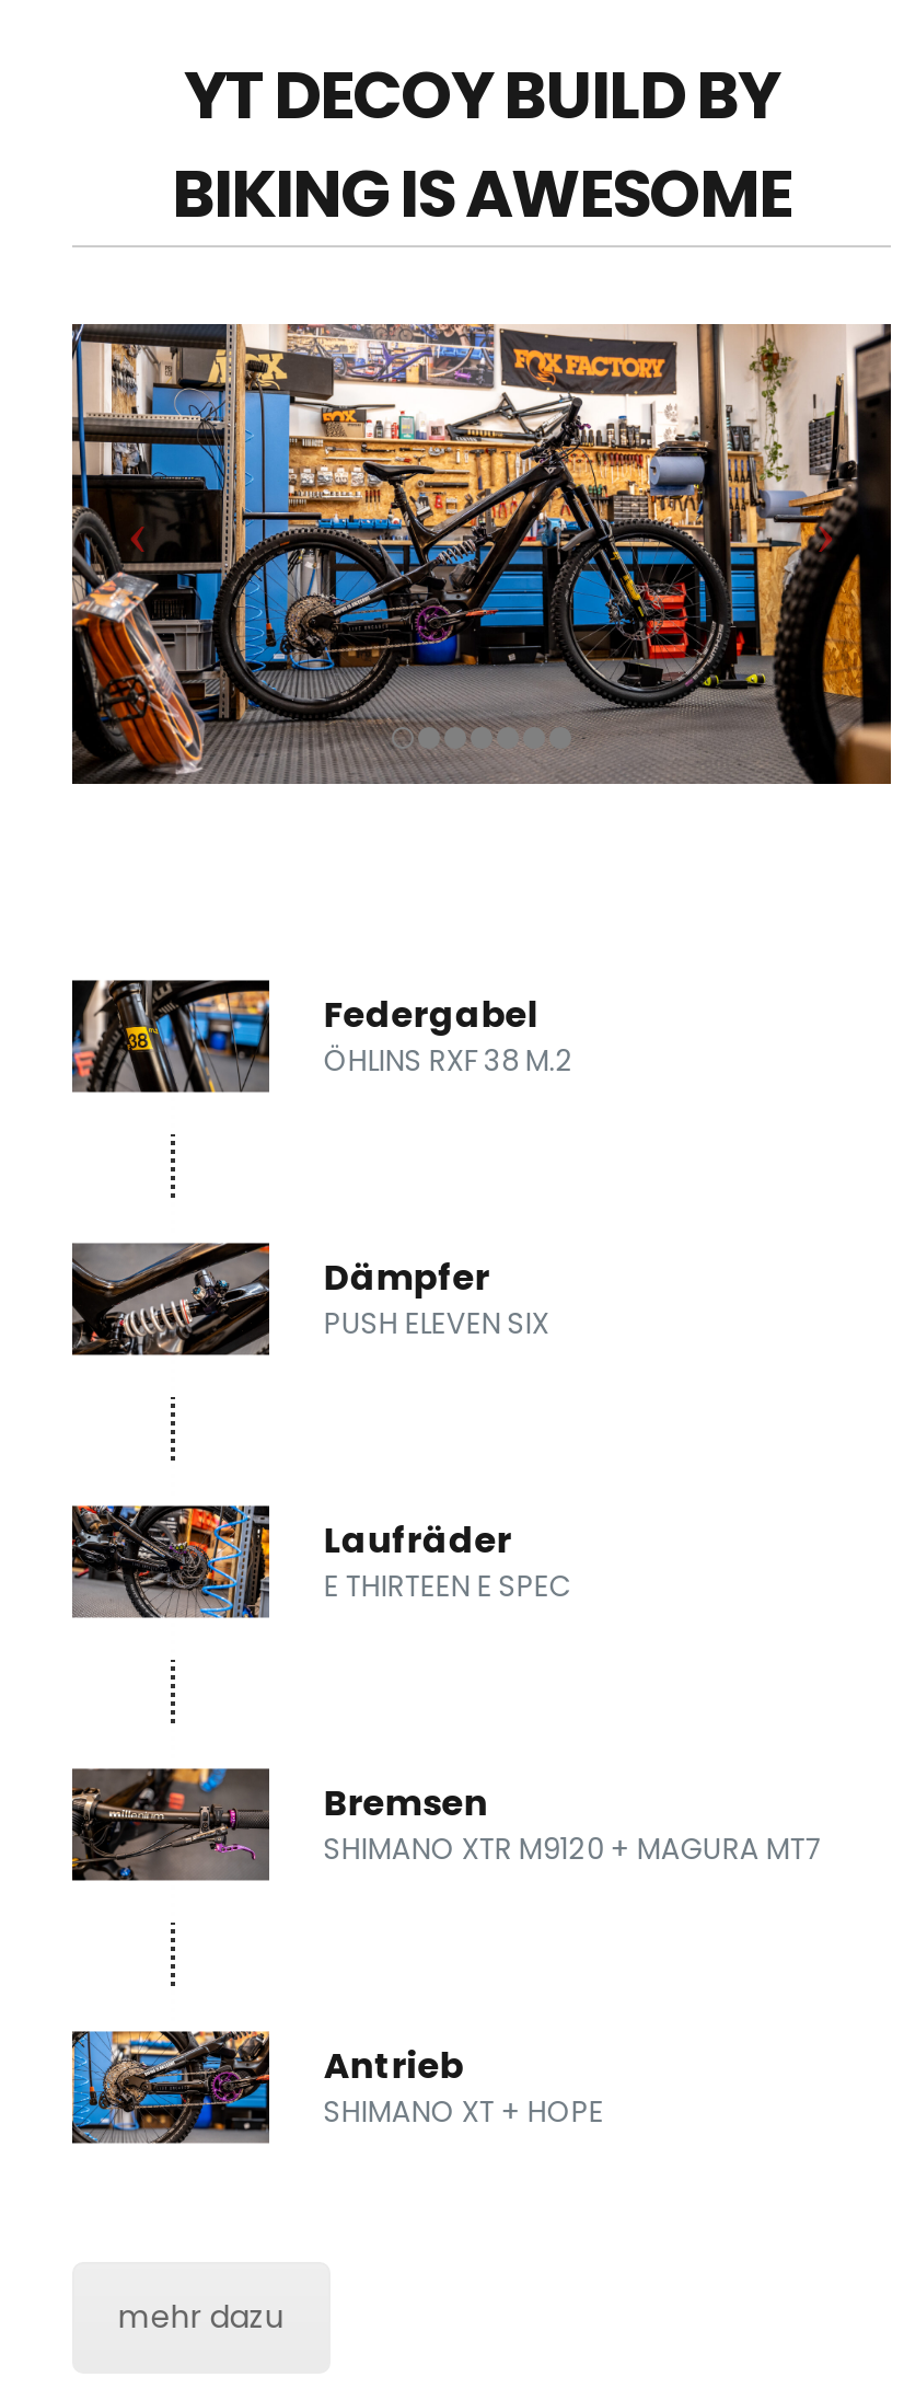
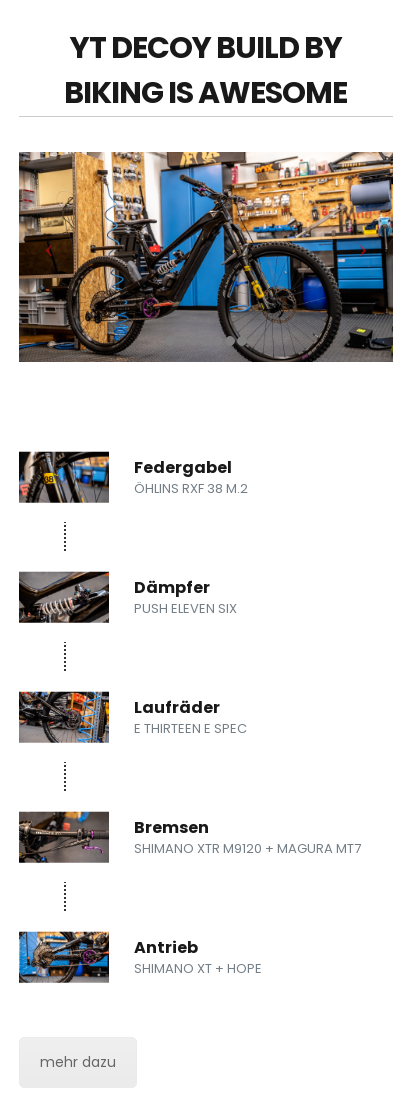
- [image]
+ [image]
